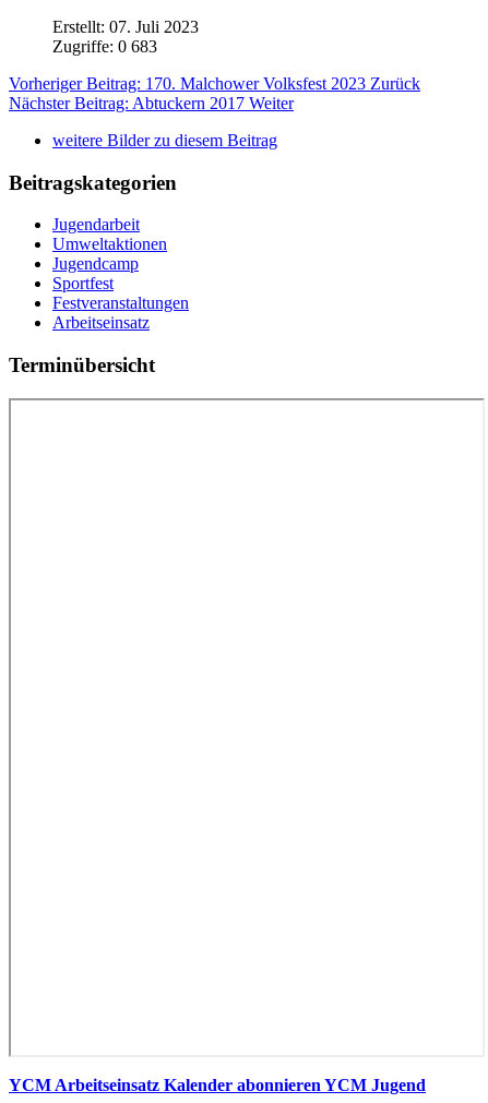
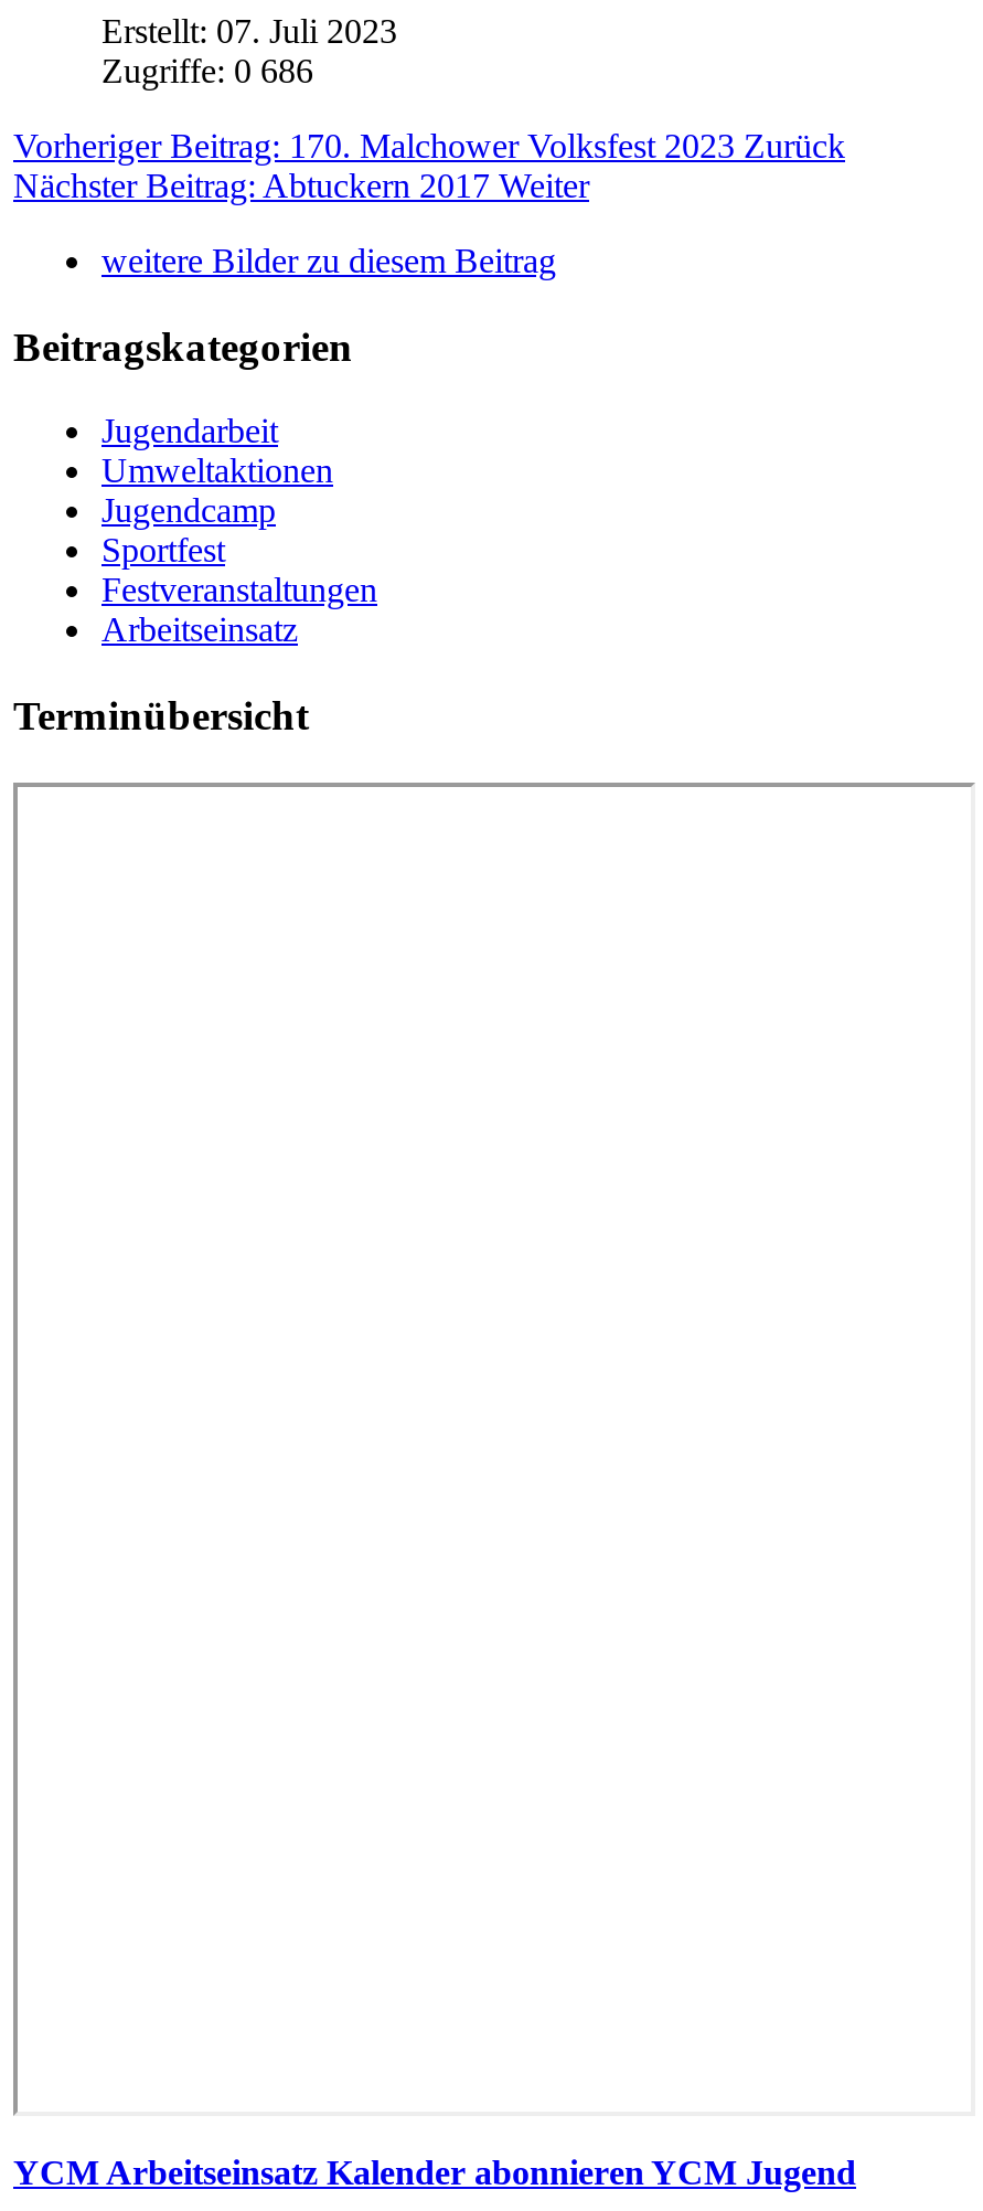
- Zugriffe: 0 683
+ Zugriffe: 0 686
